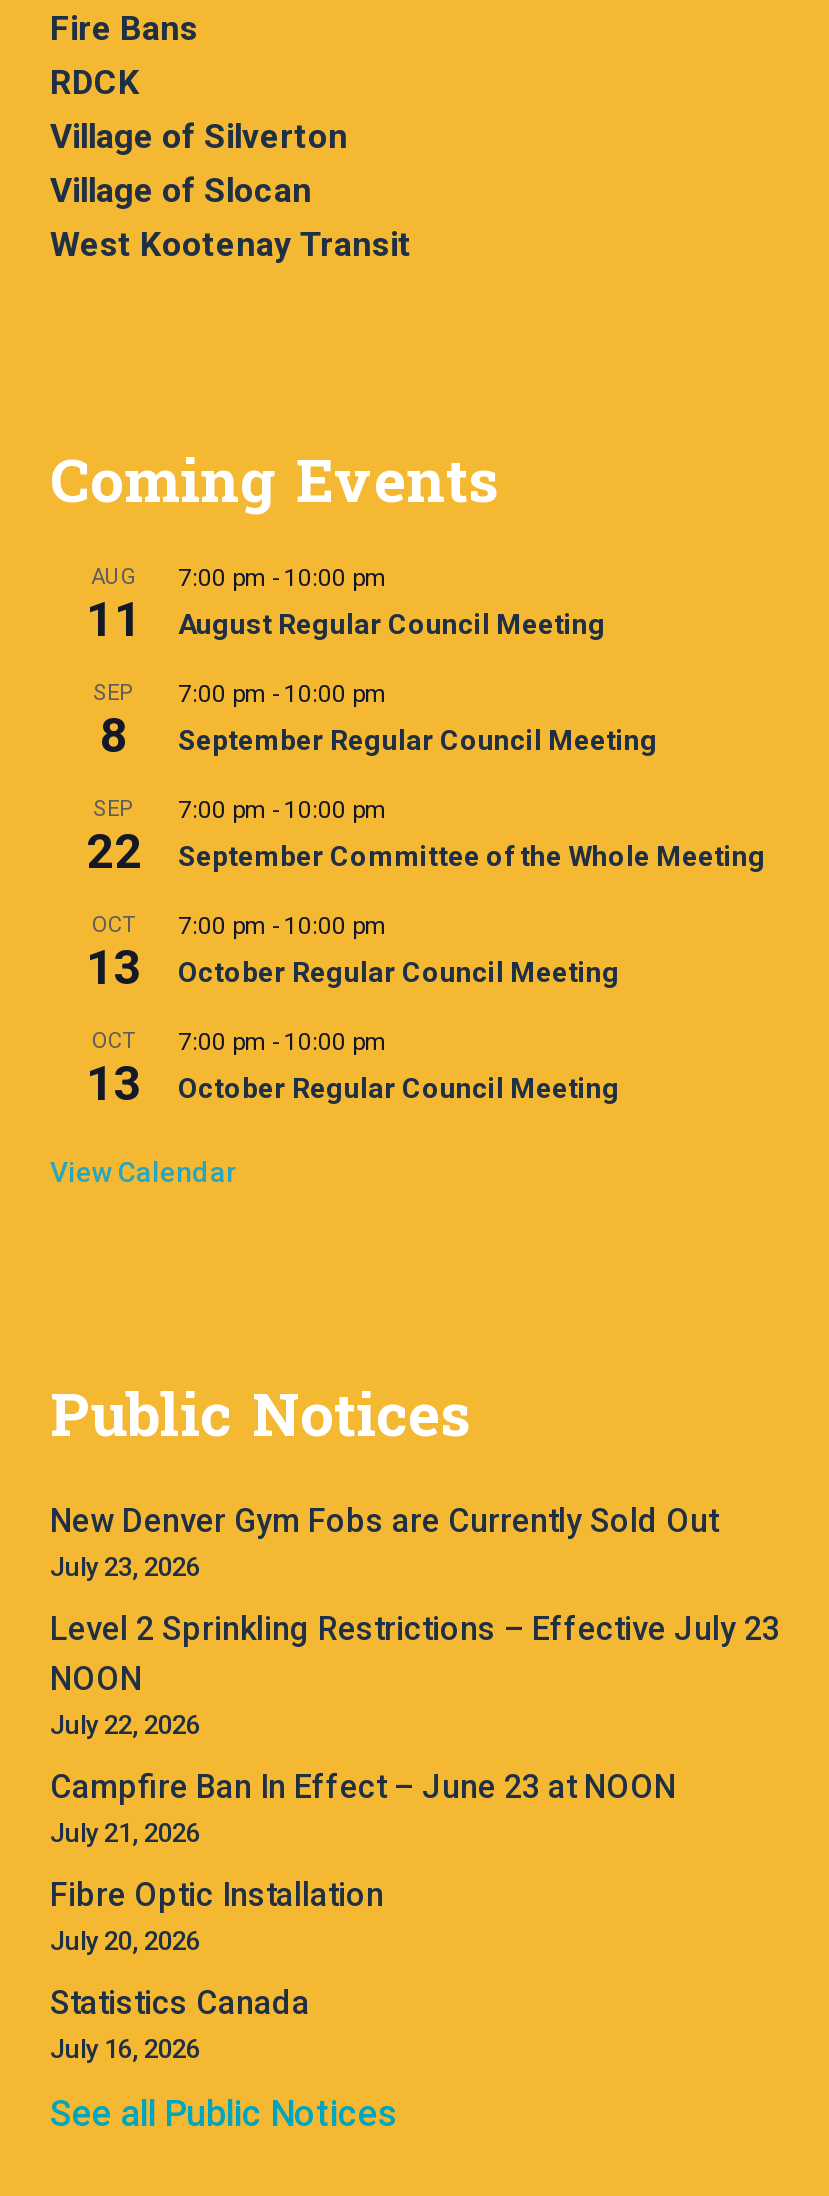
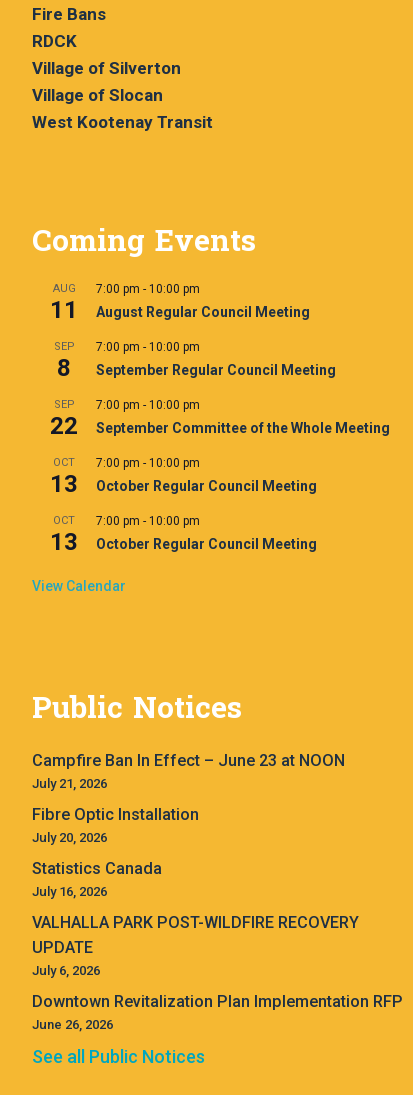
- New Denver Gym Fobs are Currently Sold Out
- July 23, 2026
- Level 2 Sprinkling Restrictions – Effective July 23
- NOON
- July 22, 2026

moved up: Campfire Ban In Effect – June 23 at NOON | July 21, 2026 | Fibre Optic Installation | July 20, 2026 | Statistics Canada | July 16, 2026

+ VALHALLA PARK POST-WILDFIRE RECOVERY
+ UPDATE
+ July 6, 2026
+ Downtown Revitalization Plan Implementation RFP
+ June 26, 2026
